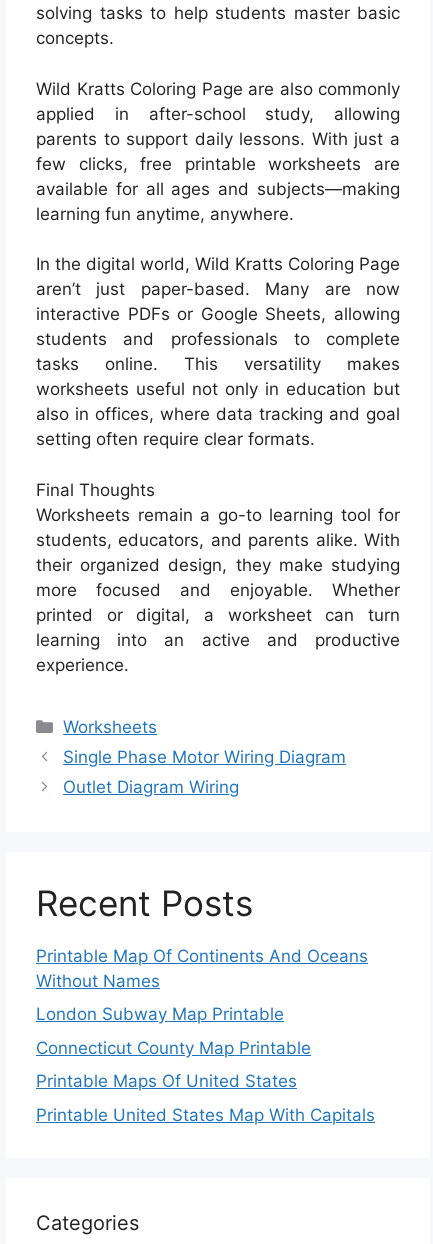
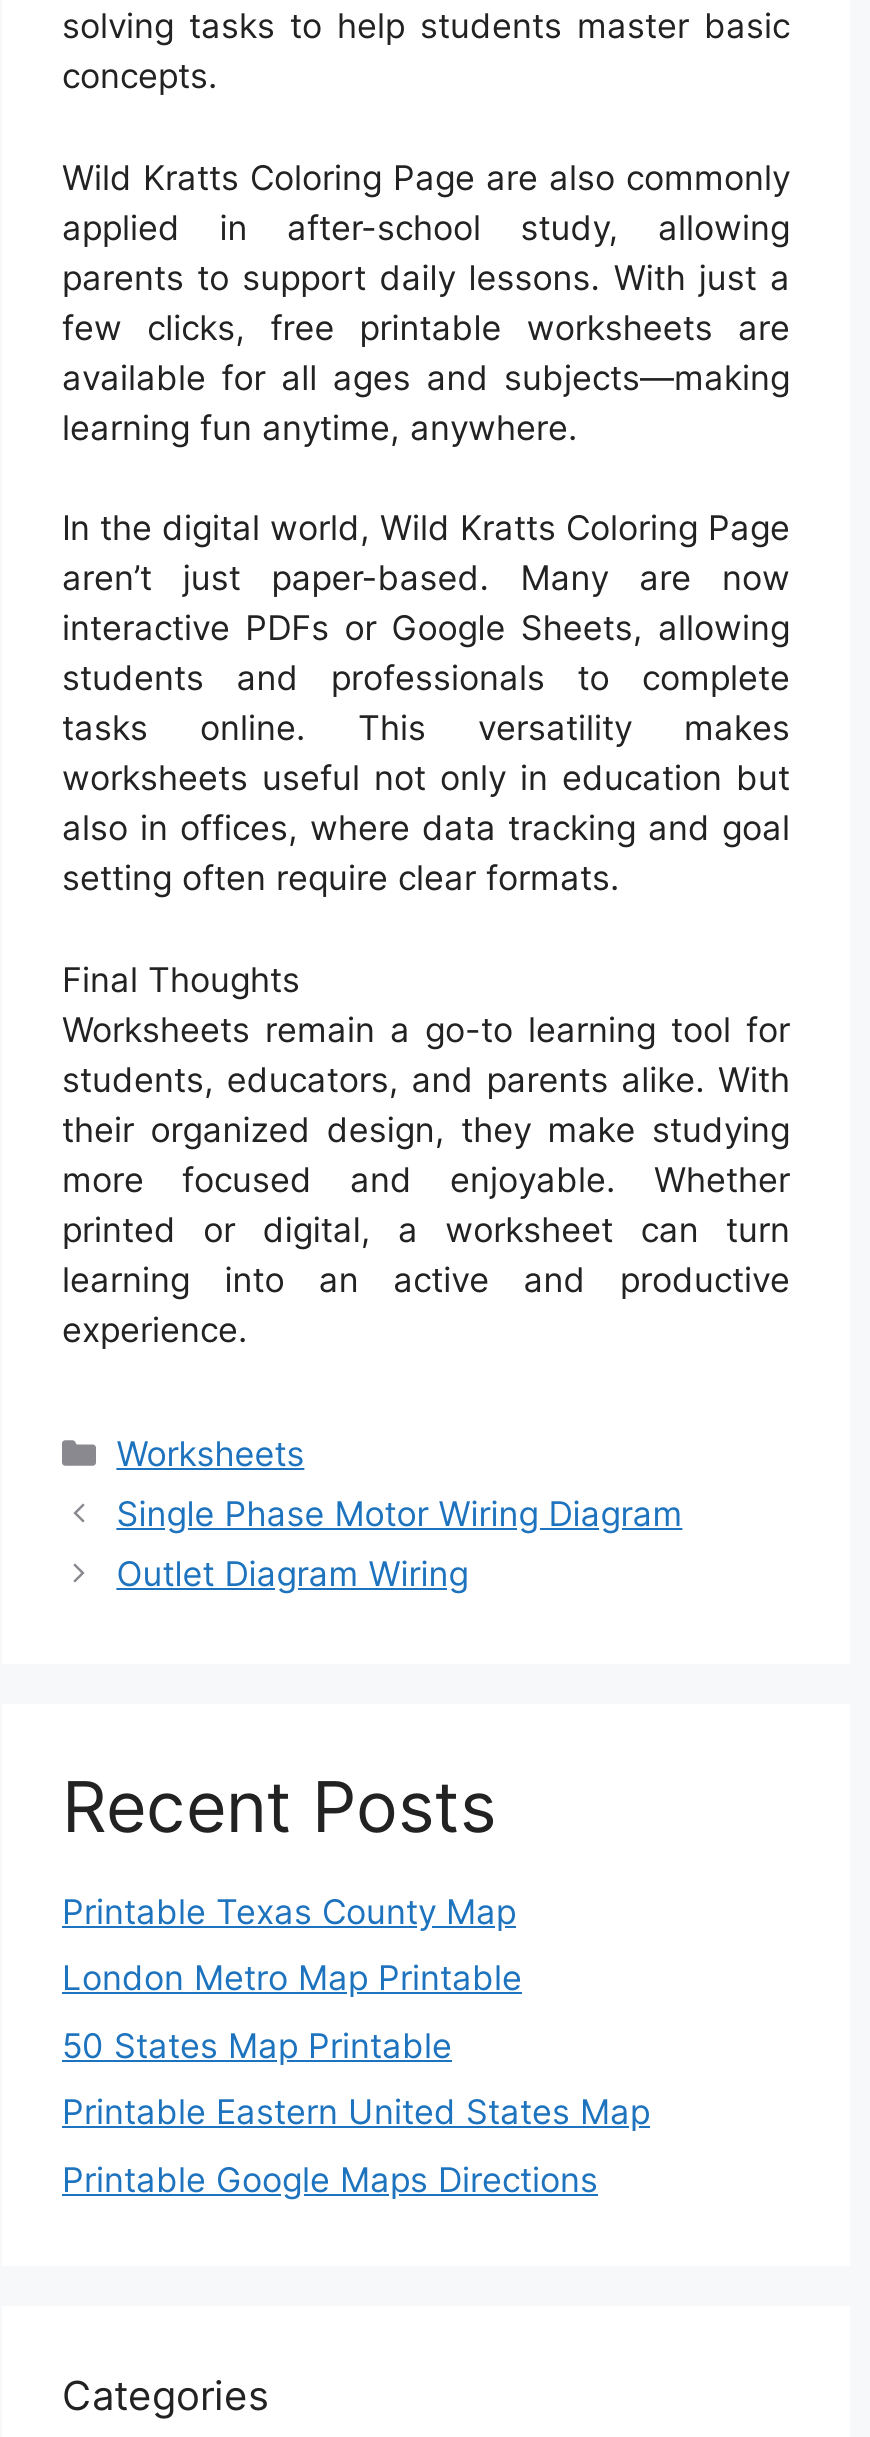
- Printable Map Of Continents And Oceans
- Without Names
+ Printable Texas County Map

- London Subway Map Printable
+ London Metro Map Printable

- Connecticut County Map Printable
+ 50 States Map Printable

- Printable Maps Of United States
+ Printable Eastern United States Map

- Printable United States Map With Capitals
+ Printable Google Maps Directions
